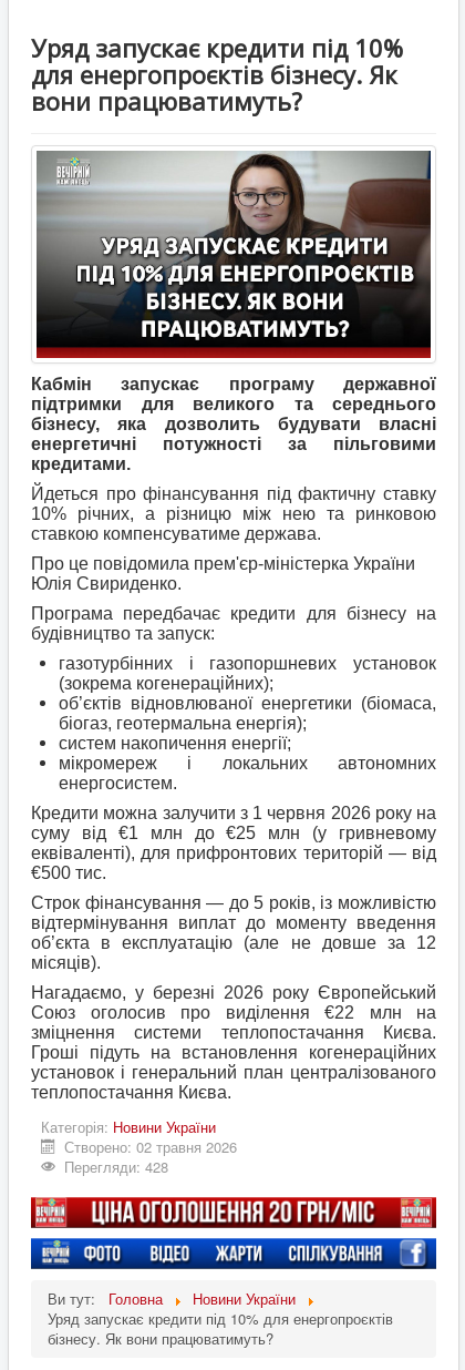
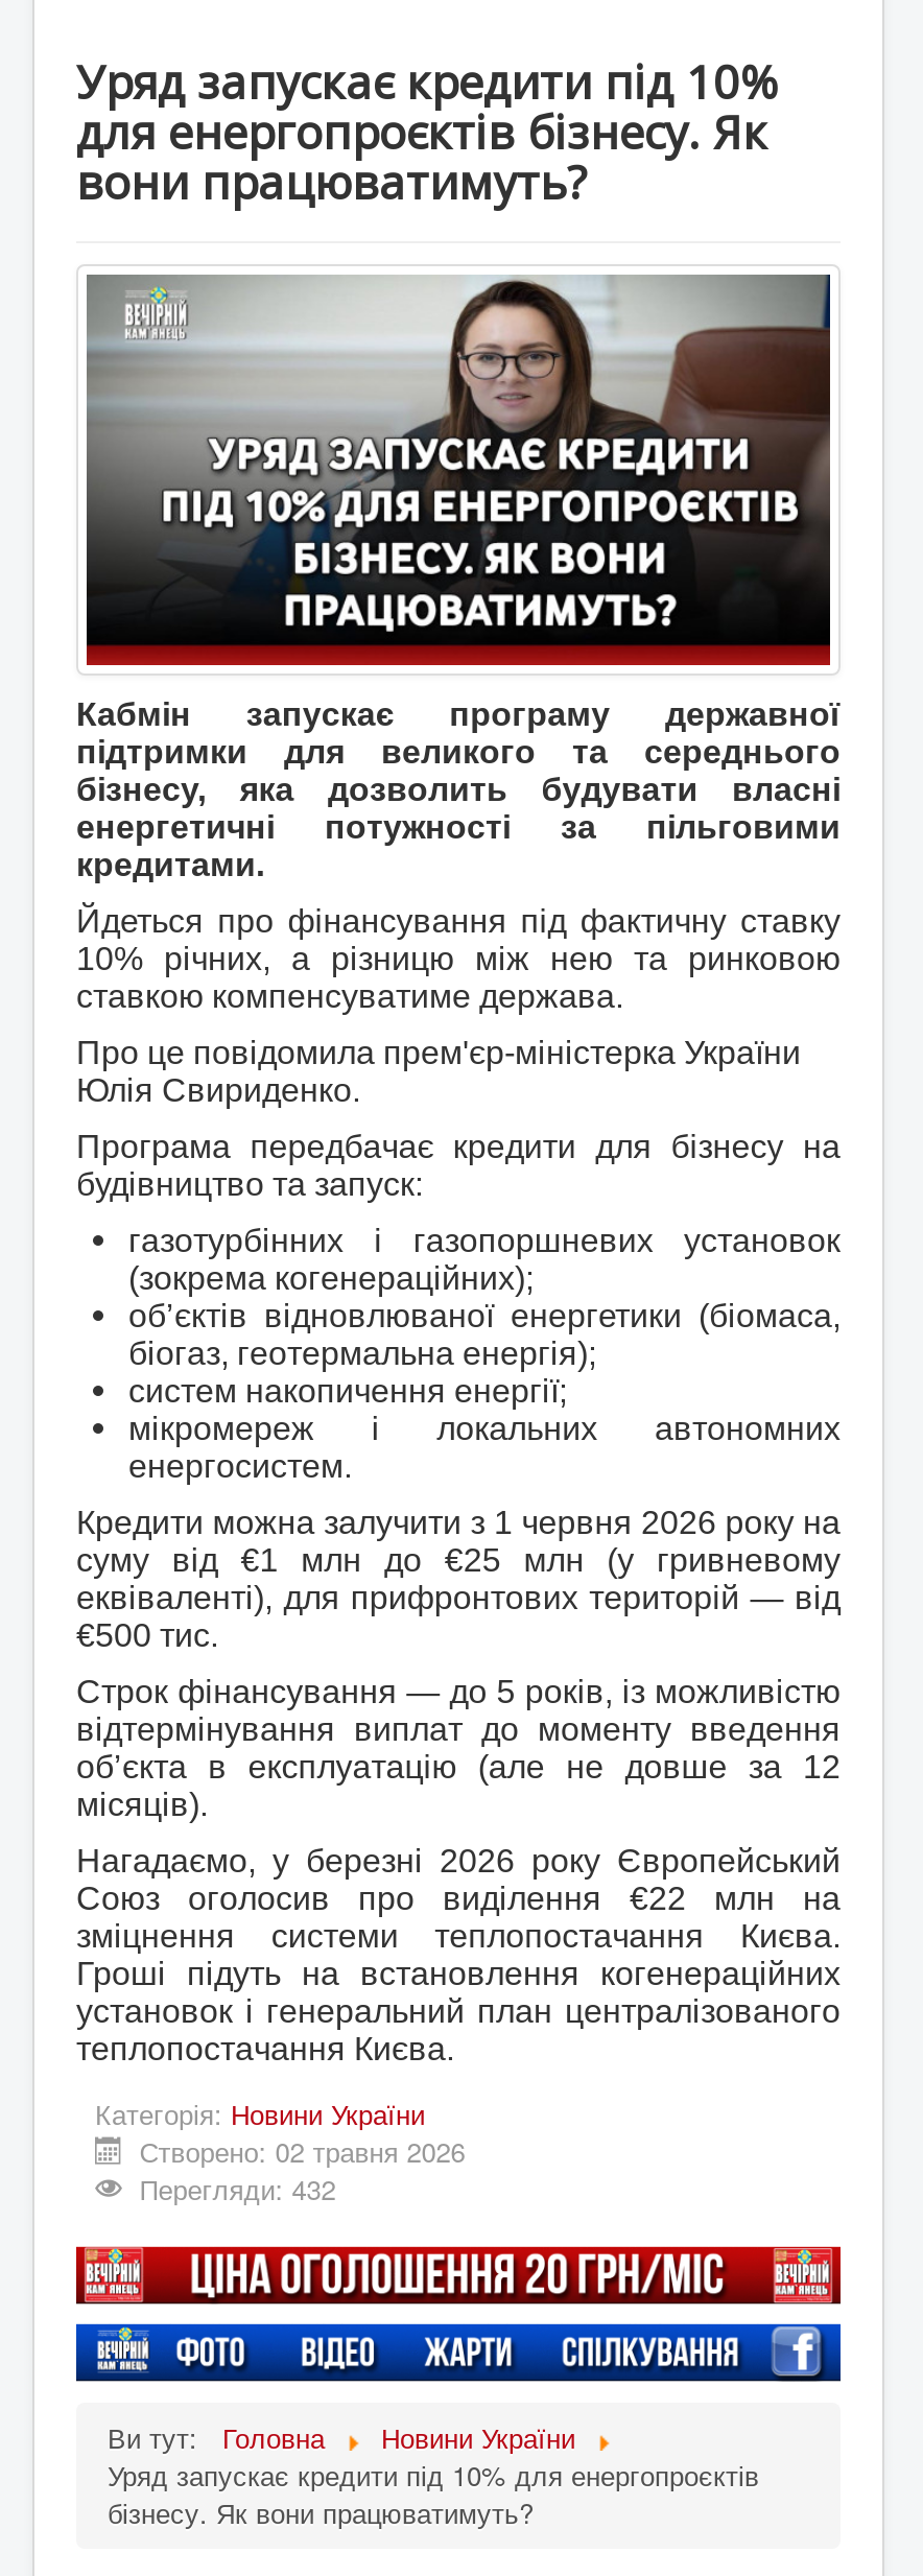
- Перегляди: 428
+ Перегляди: 432
